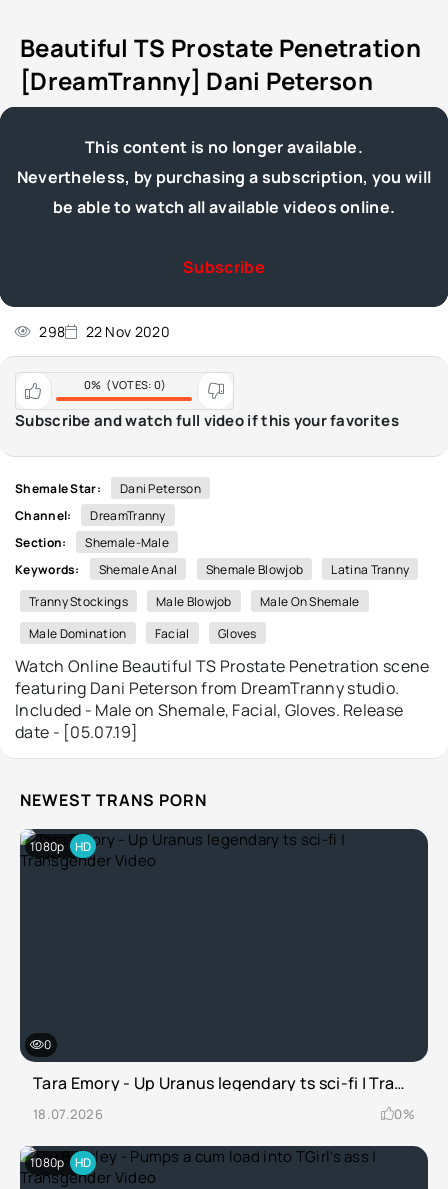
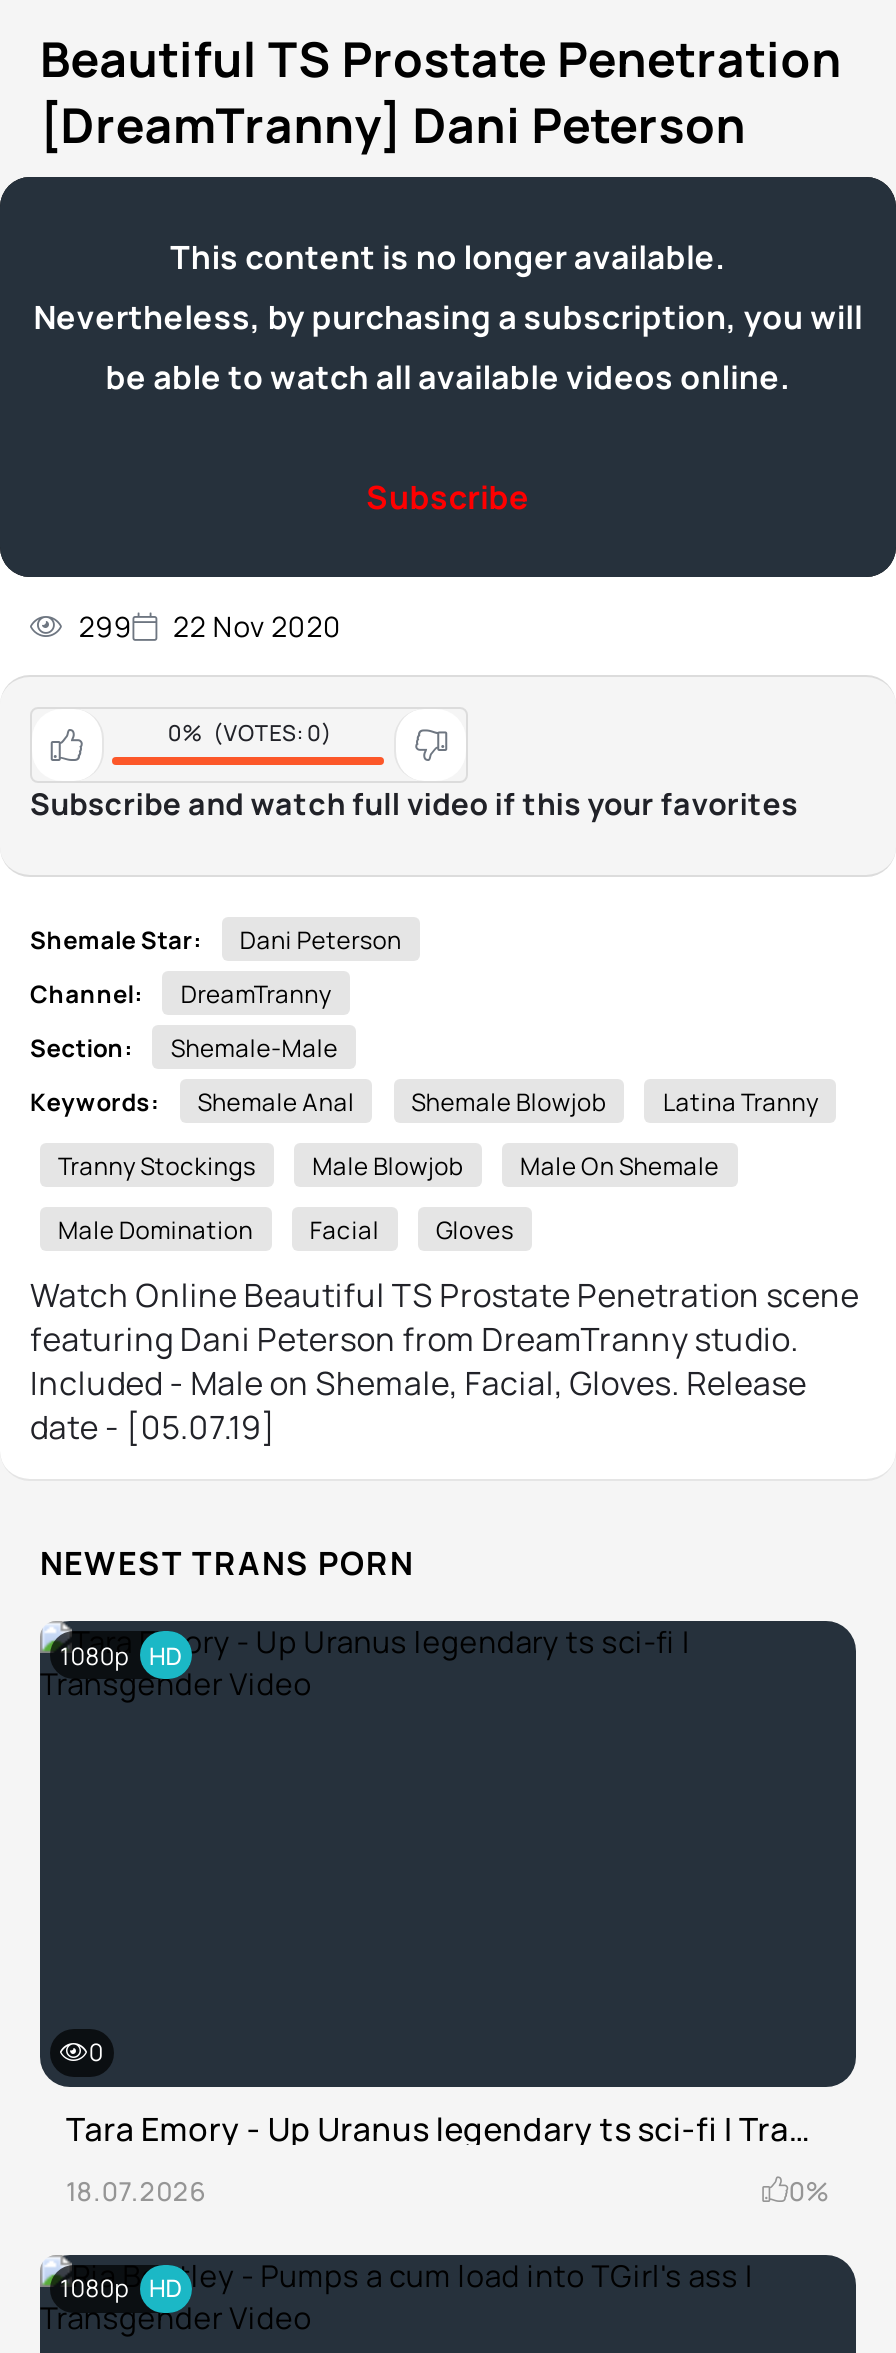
- 298 22 Nov 2020
+ 299 22 Nov 2020
